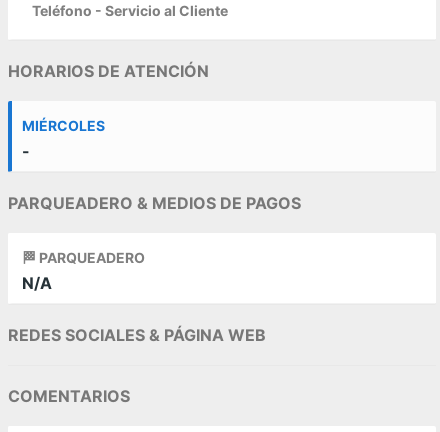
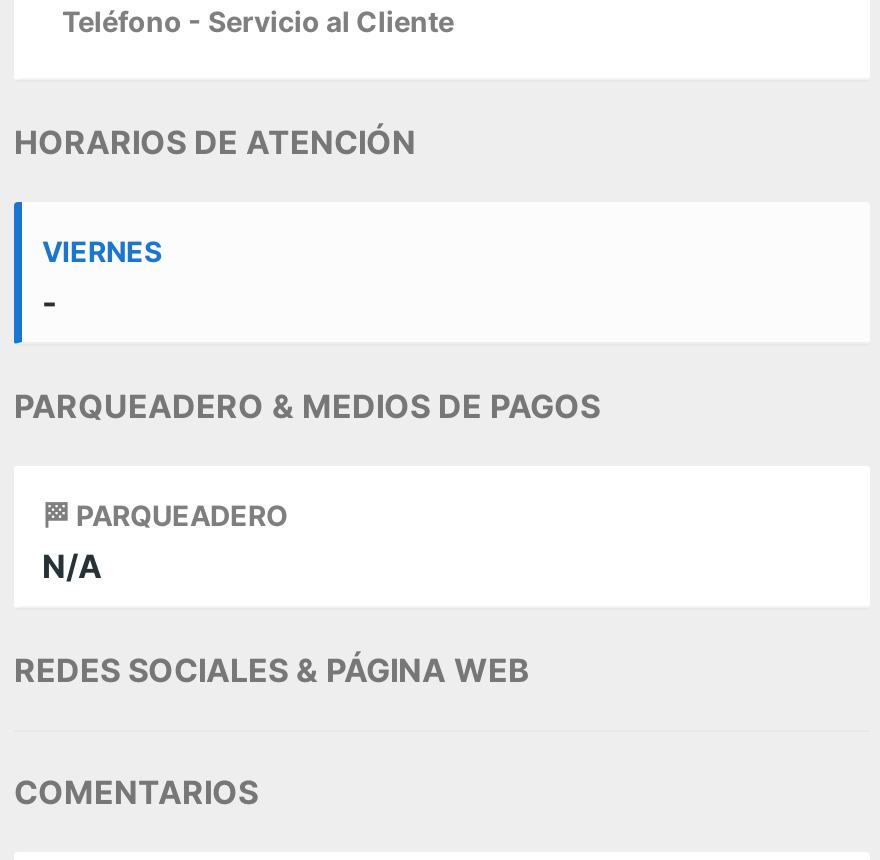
- MIÉRCOLES
+ VIERNES
